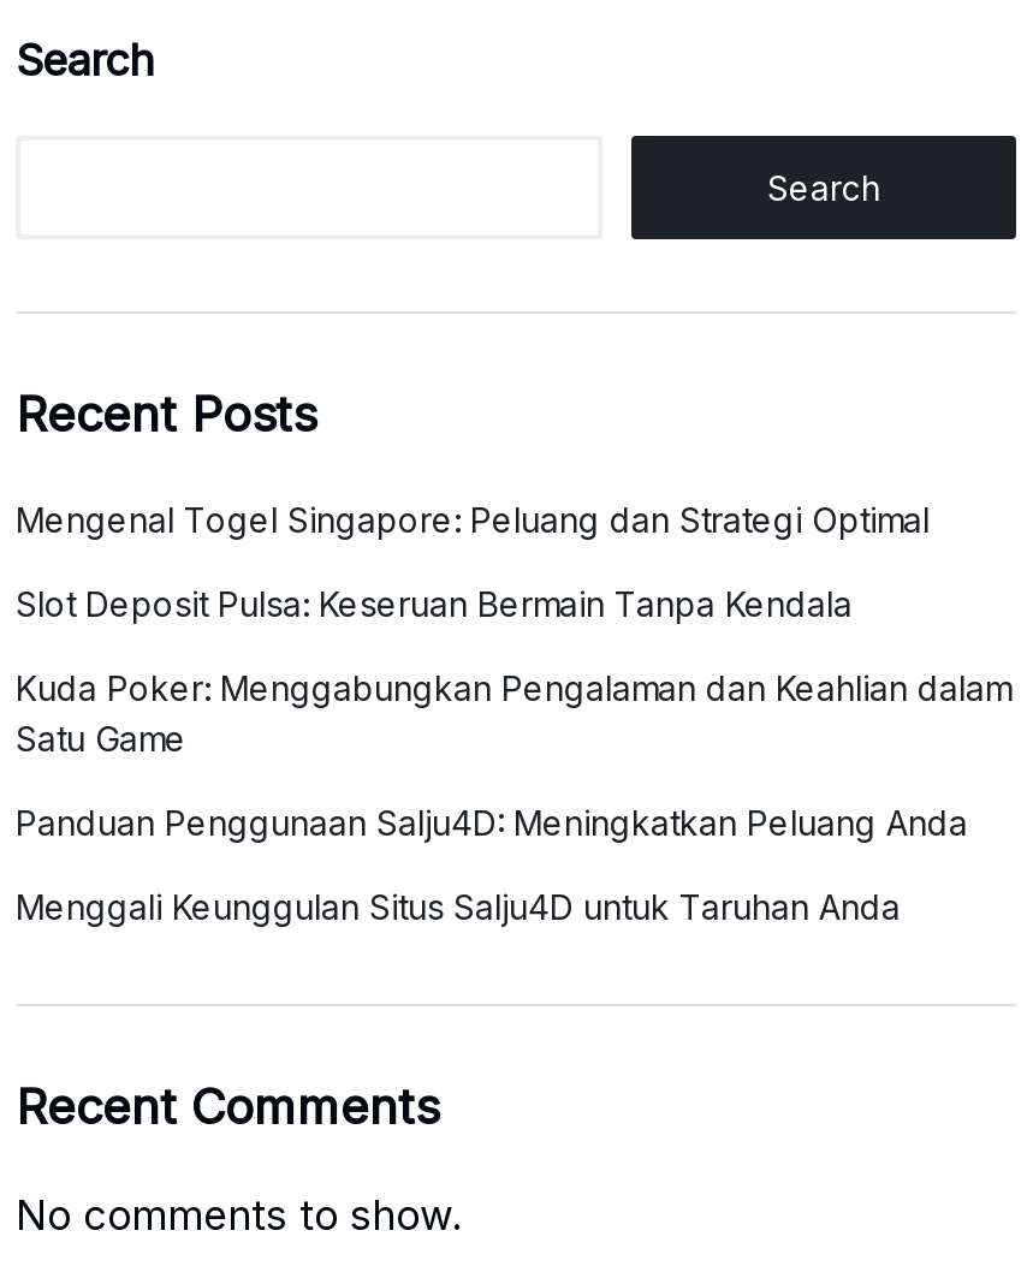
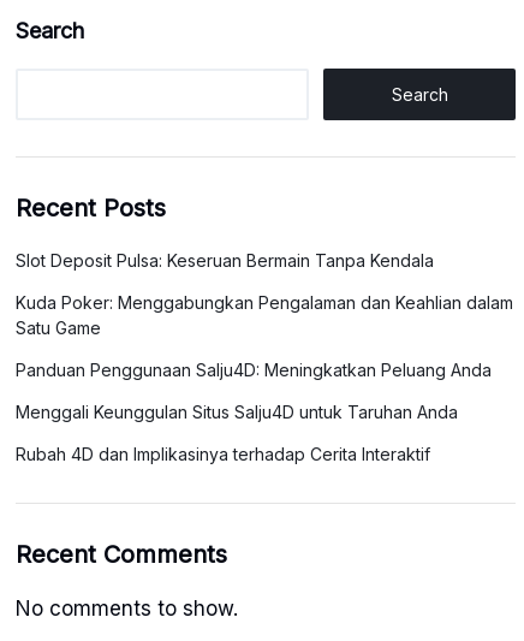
- Mengenal Togel Singapore: Peluang dan Strategi Optimal

moved up: Slot Deposit Pulsa: Keseruan Bermain Tanpa Kendala | Kuda Poker: Menggabungkan Pengalaman dan Keahlian dalam | Satu Game | Panduan Penggunaan Salju4D: Meningkatkan Peluang Anda | Menggali Keunggulan Situs Salju4D untuk Taruhan Anda

+ Rubah 4D dan Implikasinya terhadap Cerita Interaktif
